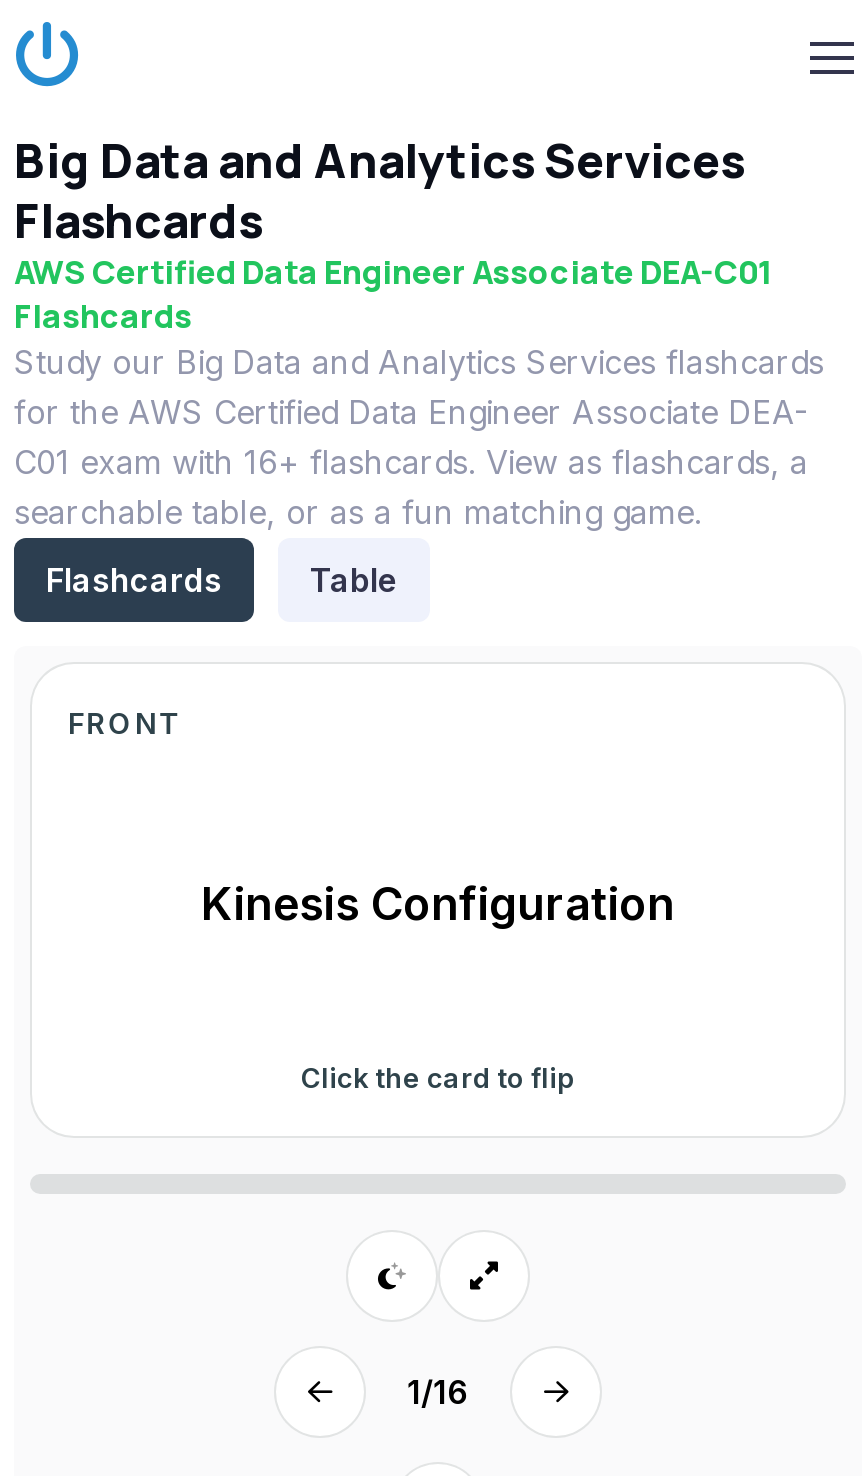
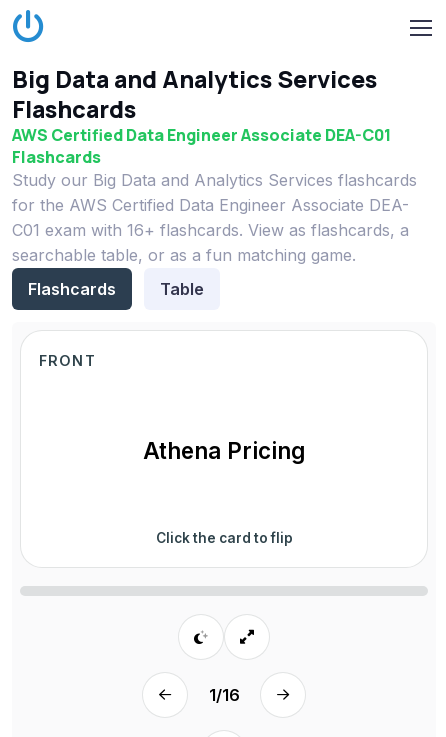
- Kinesis Configuration
+ Athena Pricing
